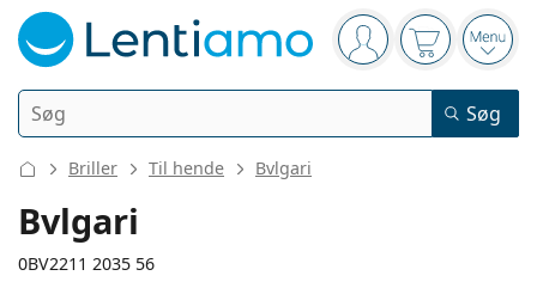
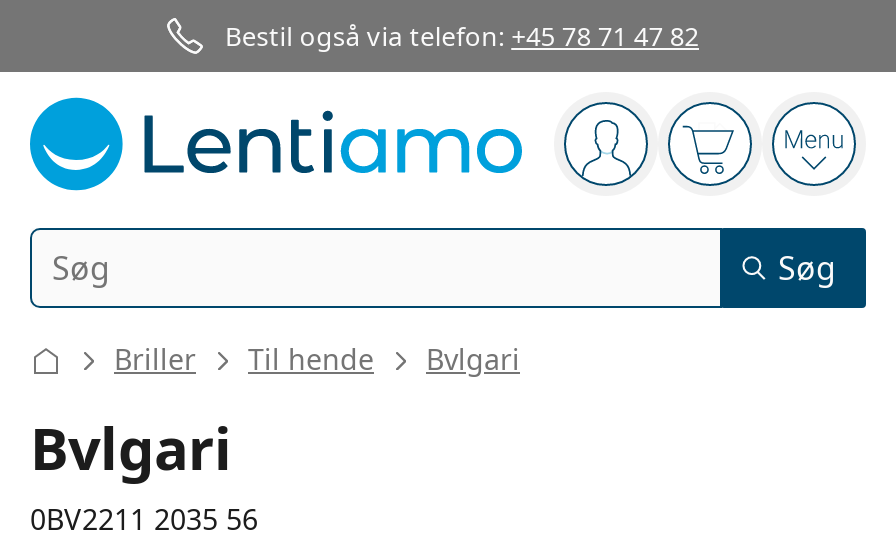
+ Bestil også via telefon: +45 78 71 47 82
